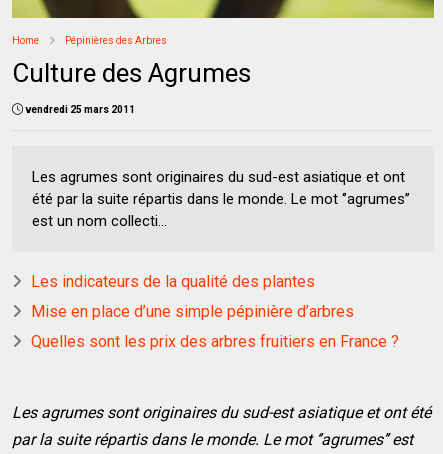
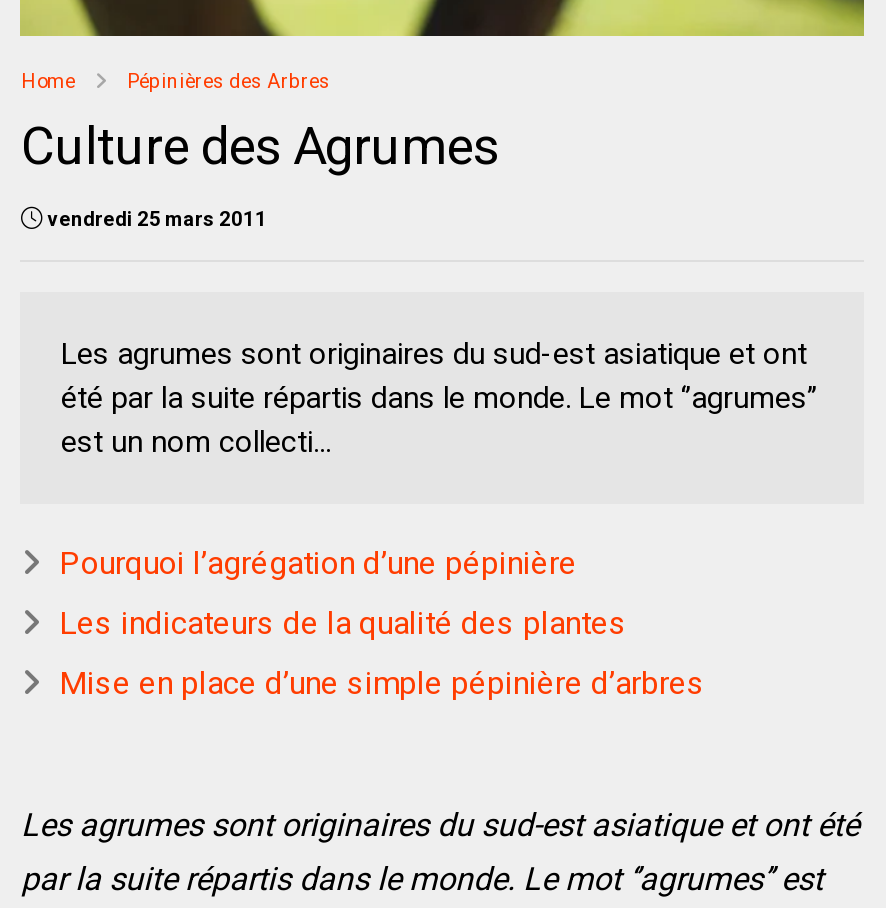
+ Pourquoi l’agrégation d’une pépinière

moved down: Les indicateurs de la qualité des plantes | Mise en place d’une simple pépinière d’arbres

- Quelles sont les prix des arbres fruitiers en France ?
